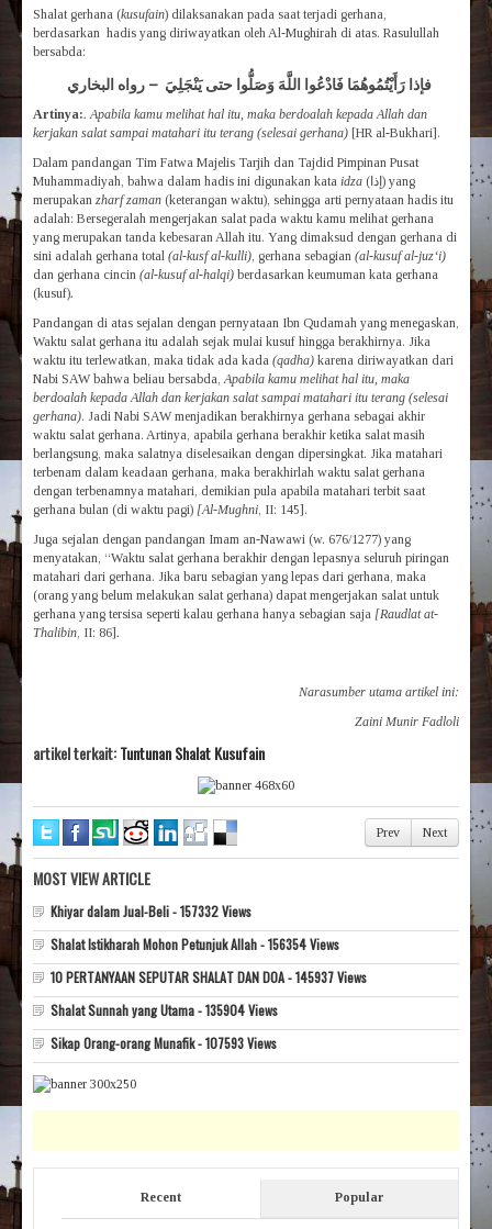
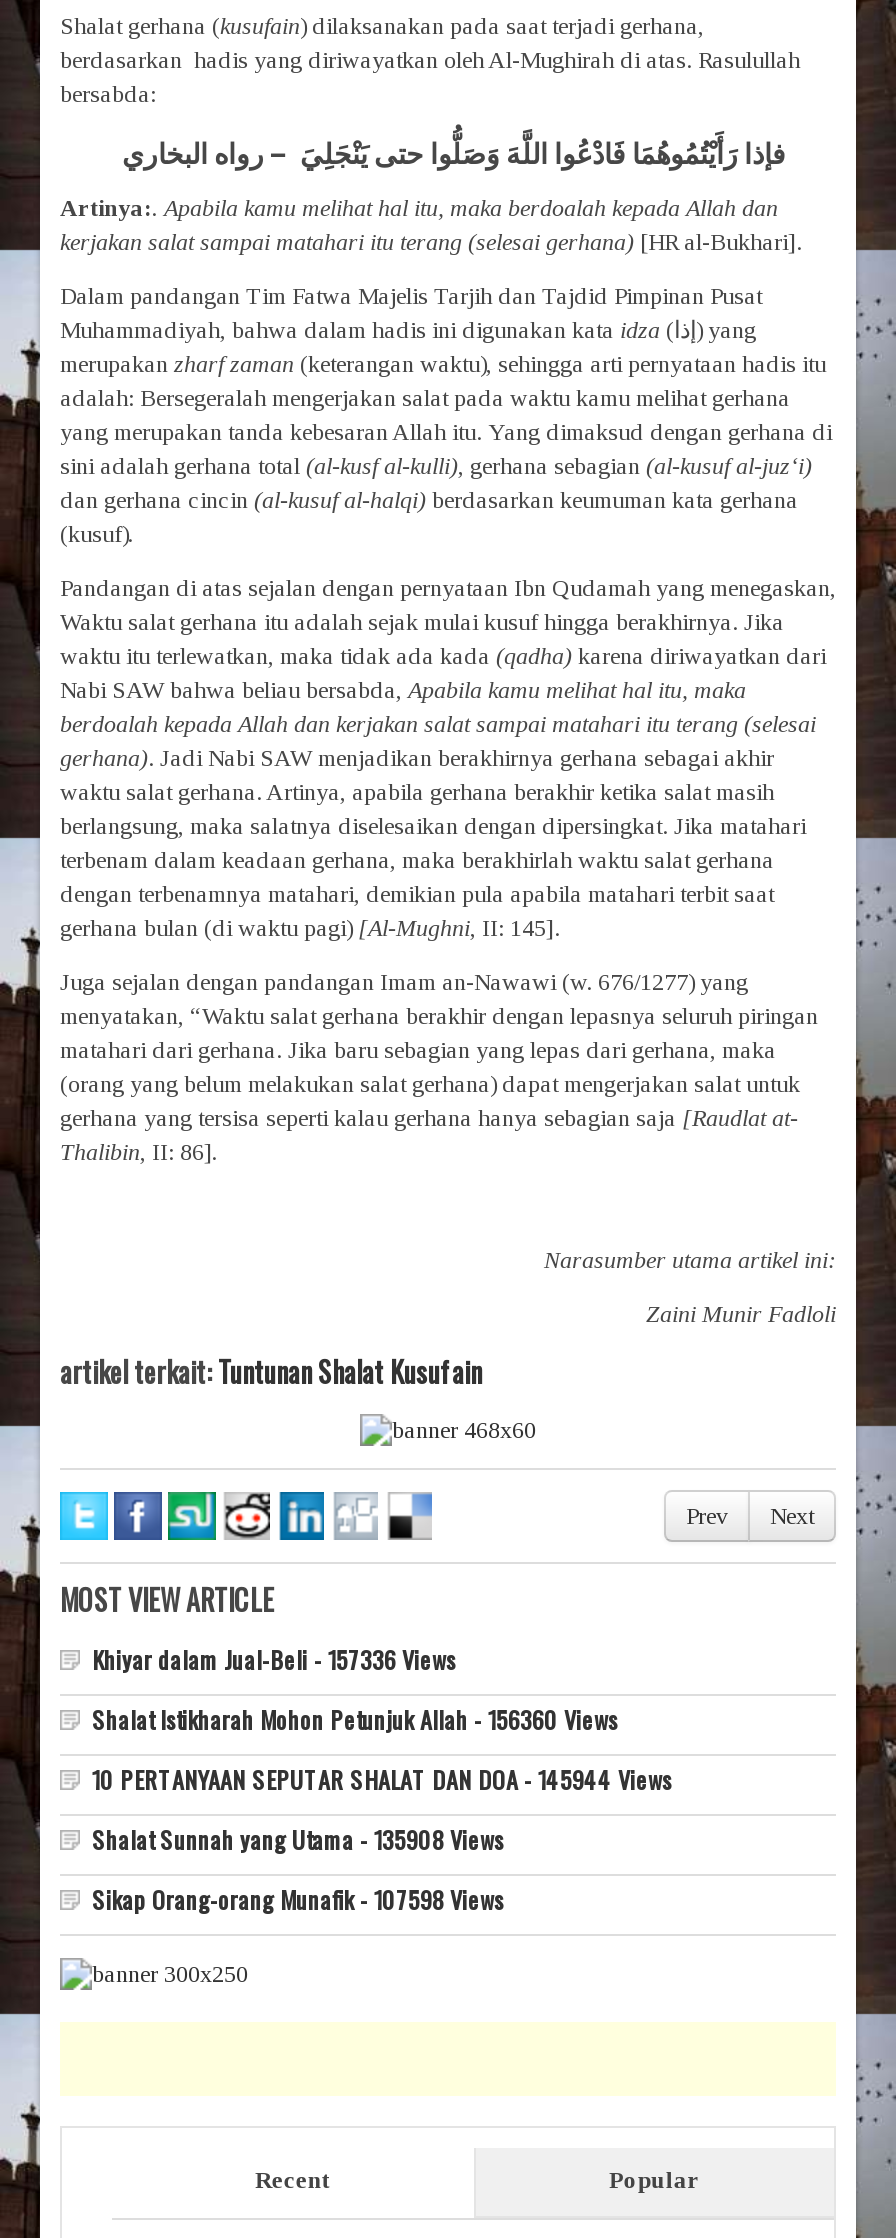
- Khiyar dalam Jual-Beli - 157332 Views
+ Khiyar dalam Jual-Beli - 157336 Views

- Shalat Istikharah Mohon Petunjuk Allah - 156354 Views
+ Shalat Istikharah Mohon Petunjuk Allah - 156360 Views

- 10 PERTANYAAN SEPUTAR SHALAT DAN DOA - 145937 Views
+ 10 PERTANYAAN SEPUTAR SHALAT DAN DOA - 145944 Views

- Shalat Sunnah yang Utama - 135904 Views
+ Shalat Sunnah yang Utama - 135908 Views

- Sikap Orang-orang Munafik - 107593 Views
+ Sikap Orang-orang Munafik - 107598 Views
